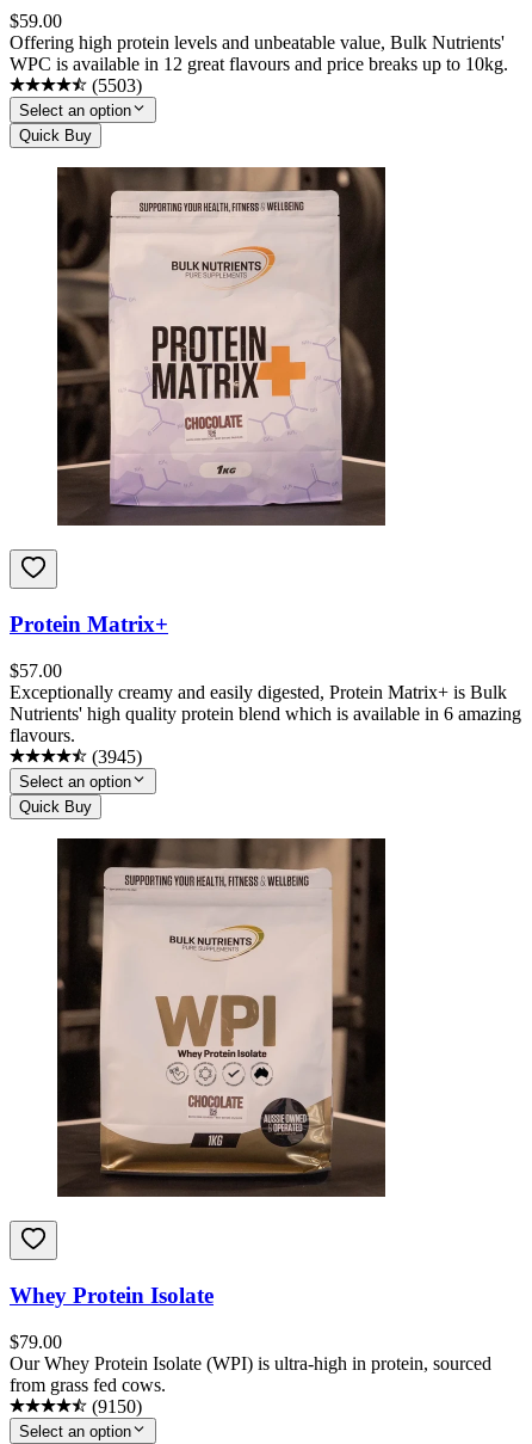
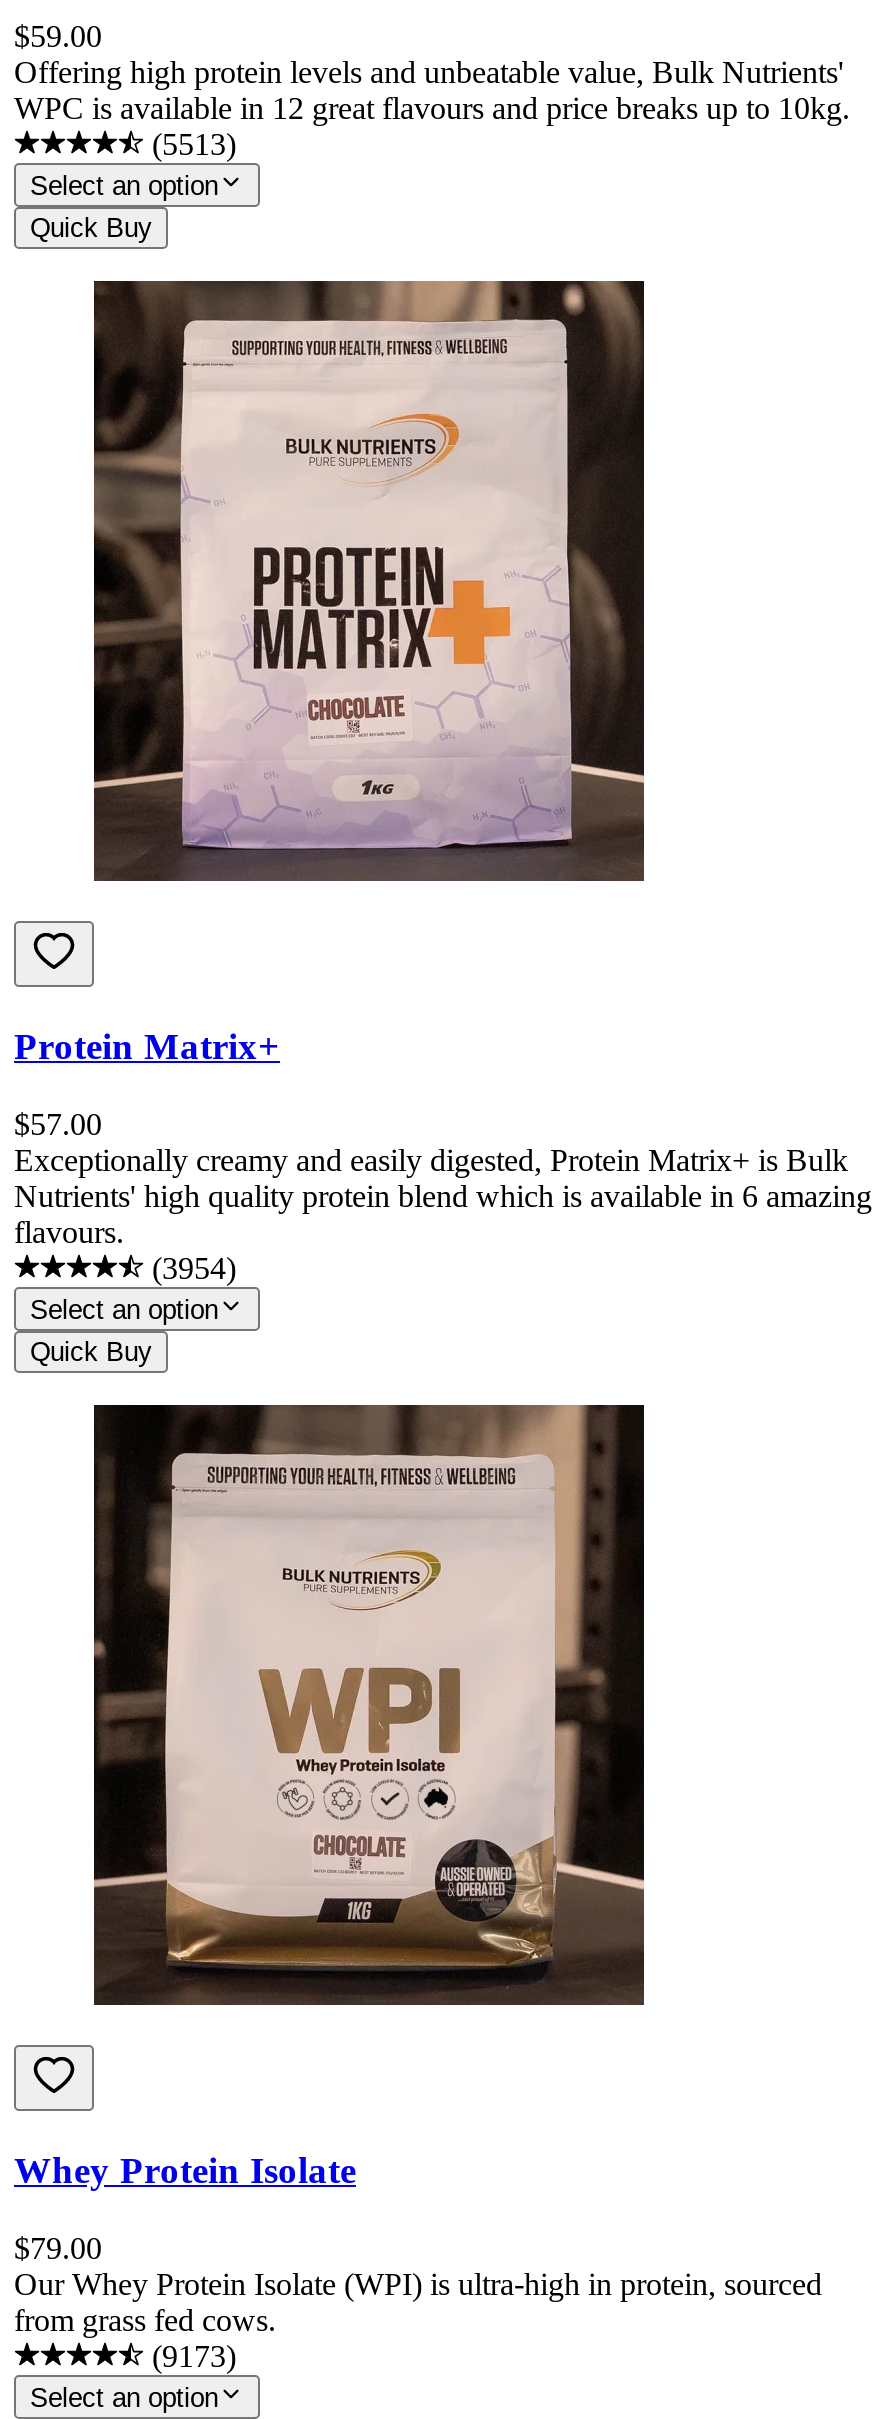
- (5503)
+ (5513)

- (3945)
+ (3954)

- (9150)
+ (9173)
